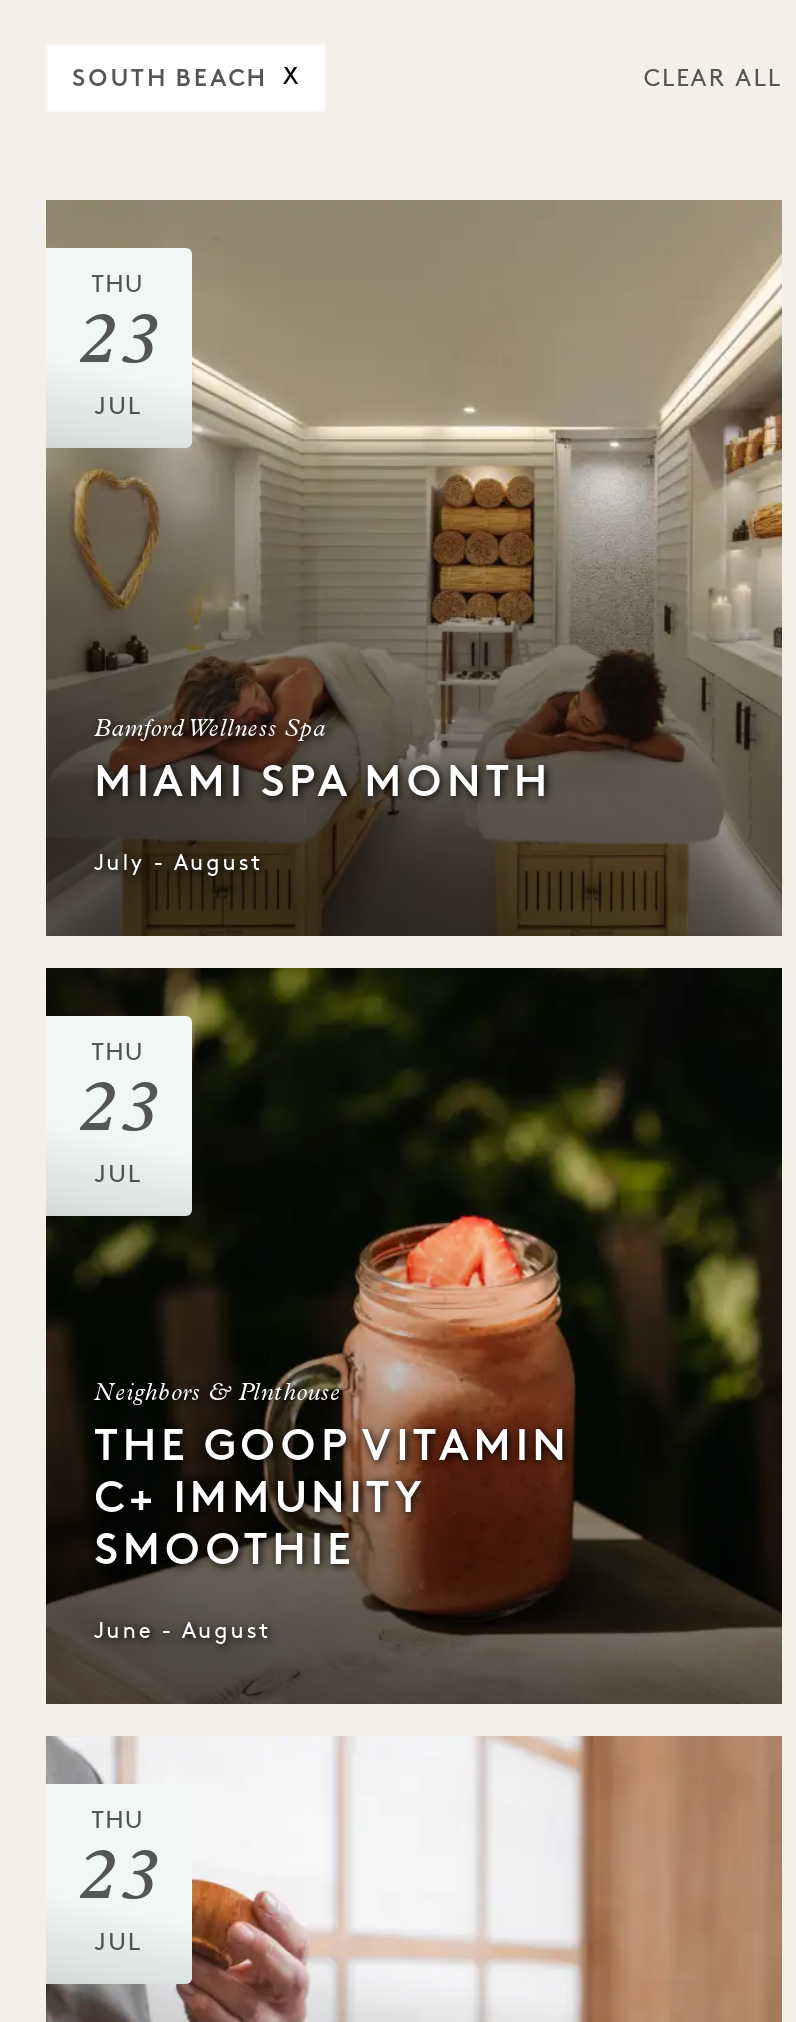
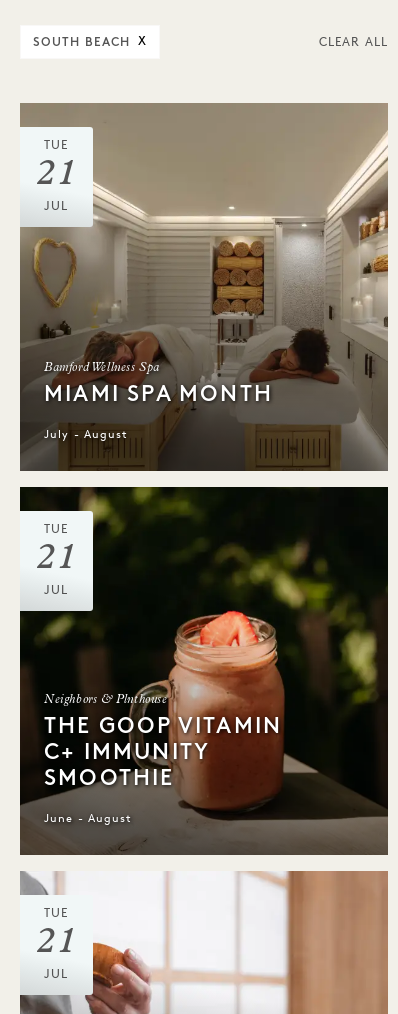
- THU
- 23
+ TUE
+ 21

- THU
- 23
+ TUE
+ 21

- THU
- 23
+ TUE
+ 21
